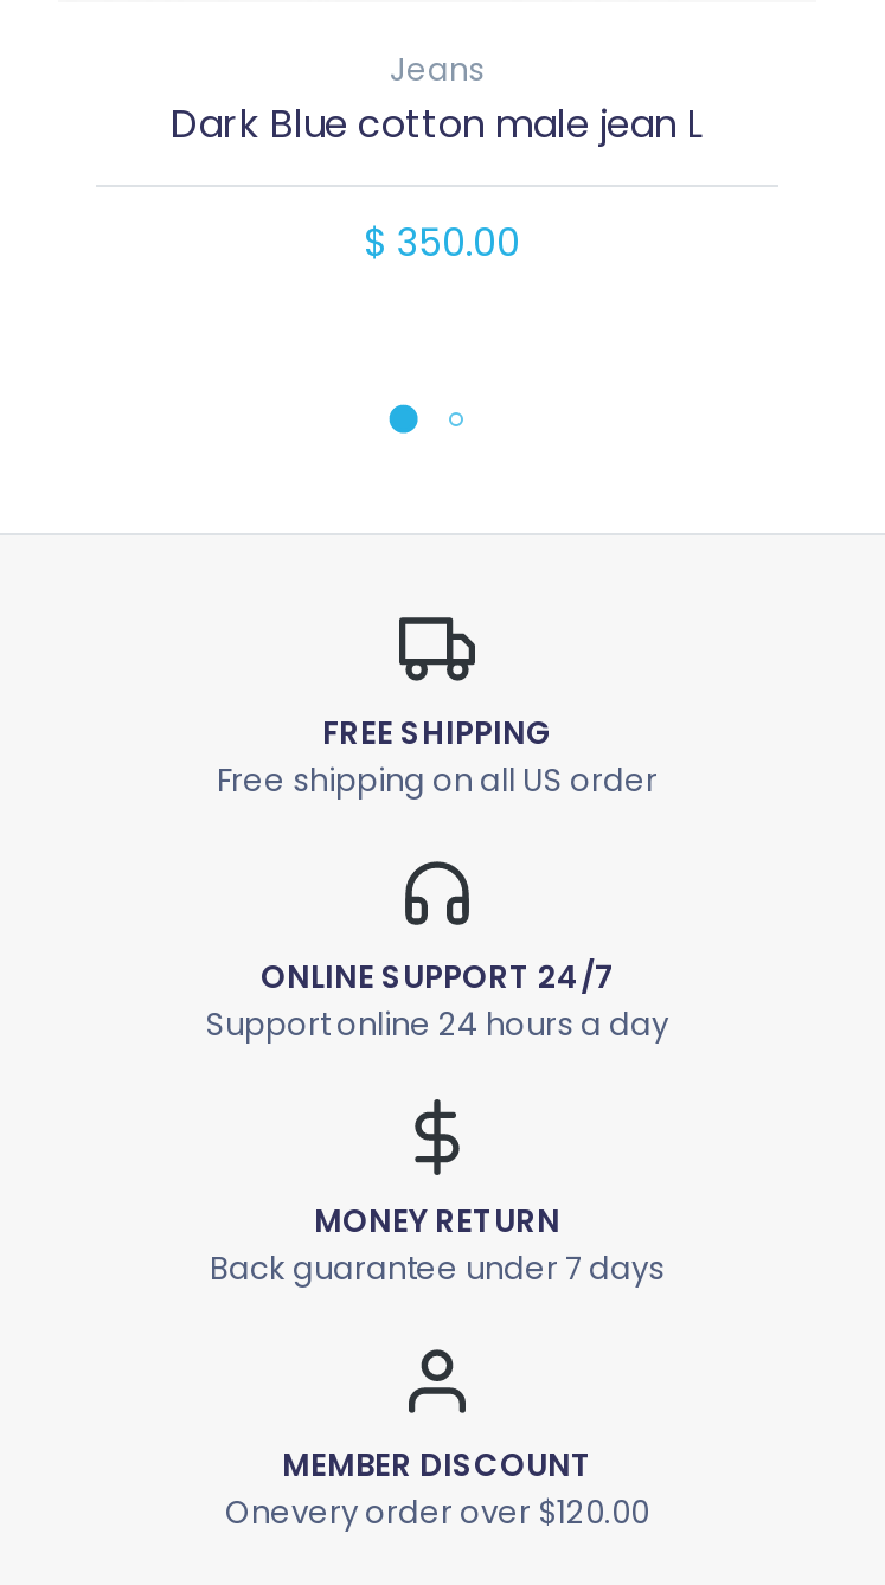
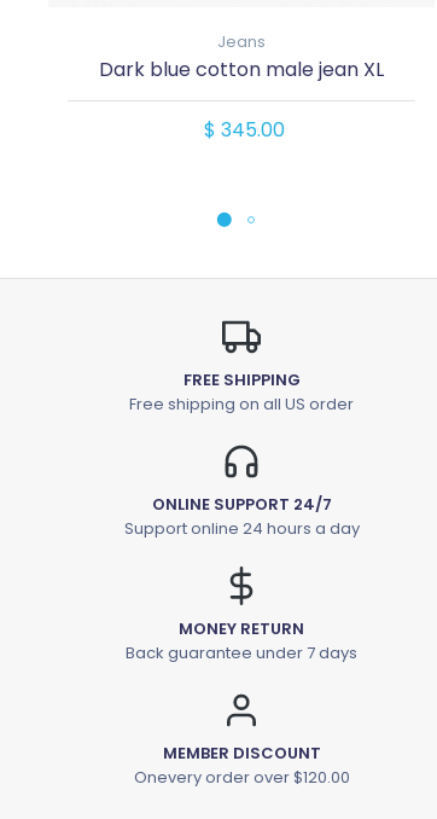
- Dark Blue cotton male jean L
+ Dark blue cotton male jean XL

- $ 350.00
+ $ 345.00
